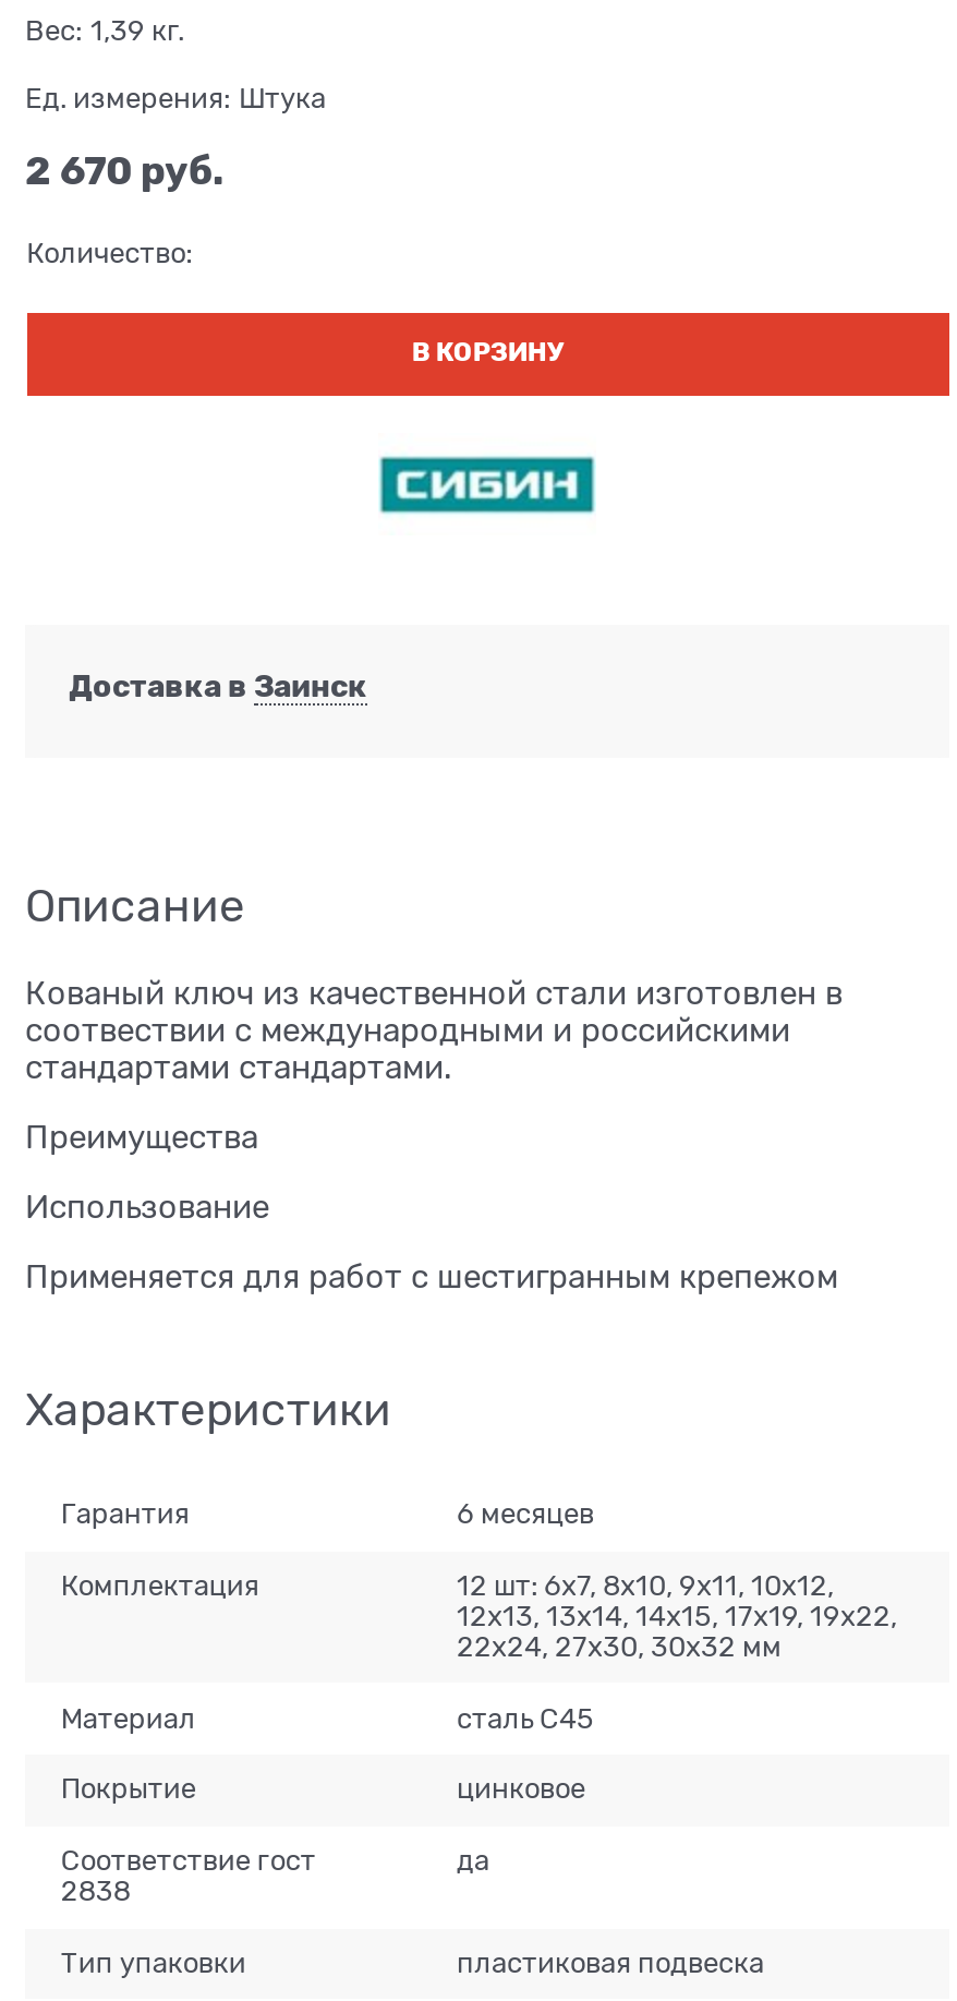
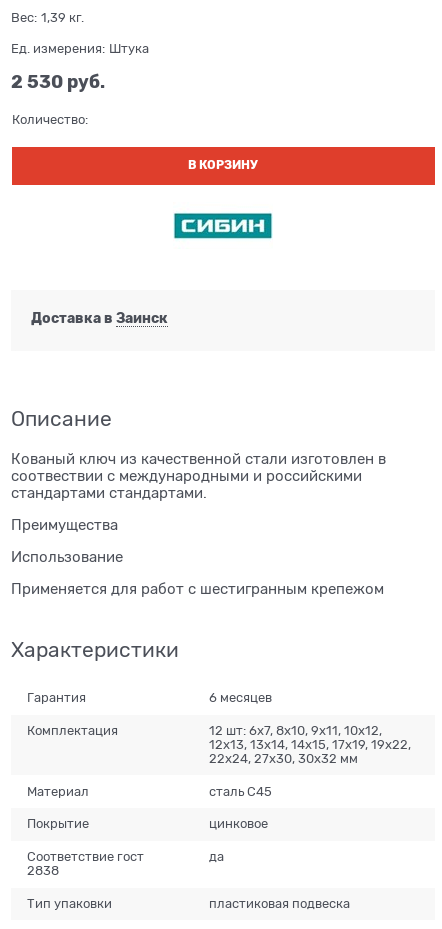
- 2 670 руб.
+ 2 530 руб.
